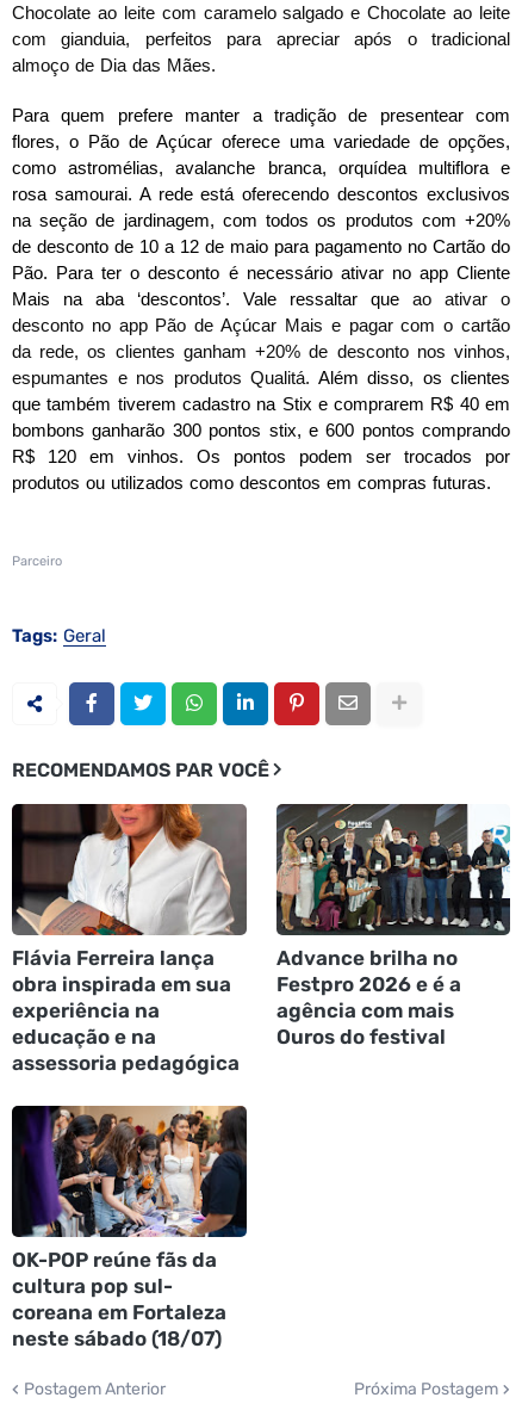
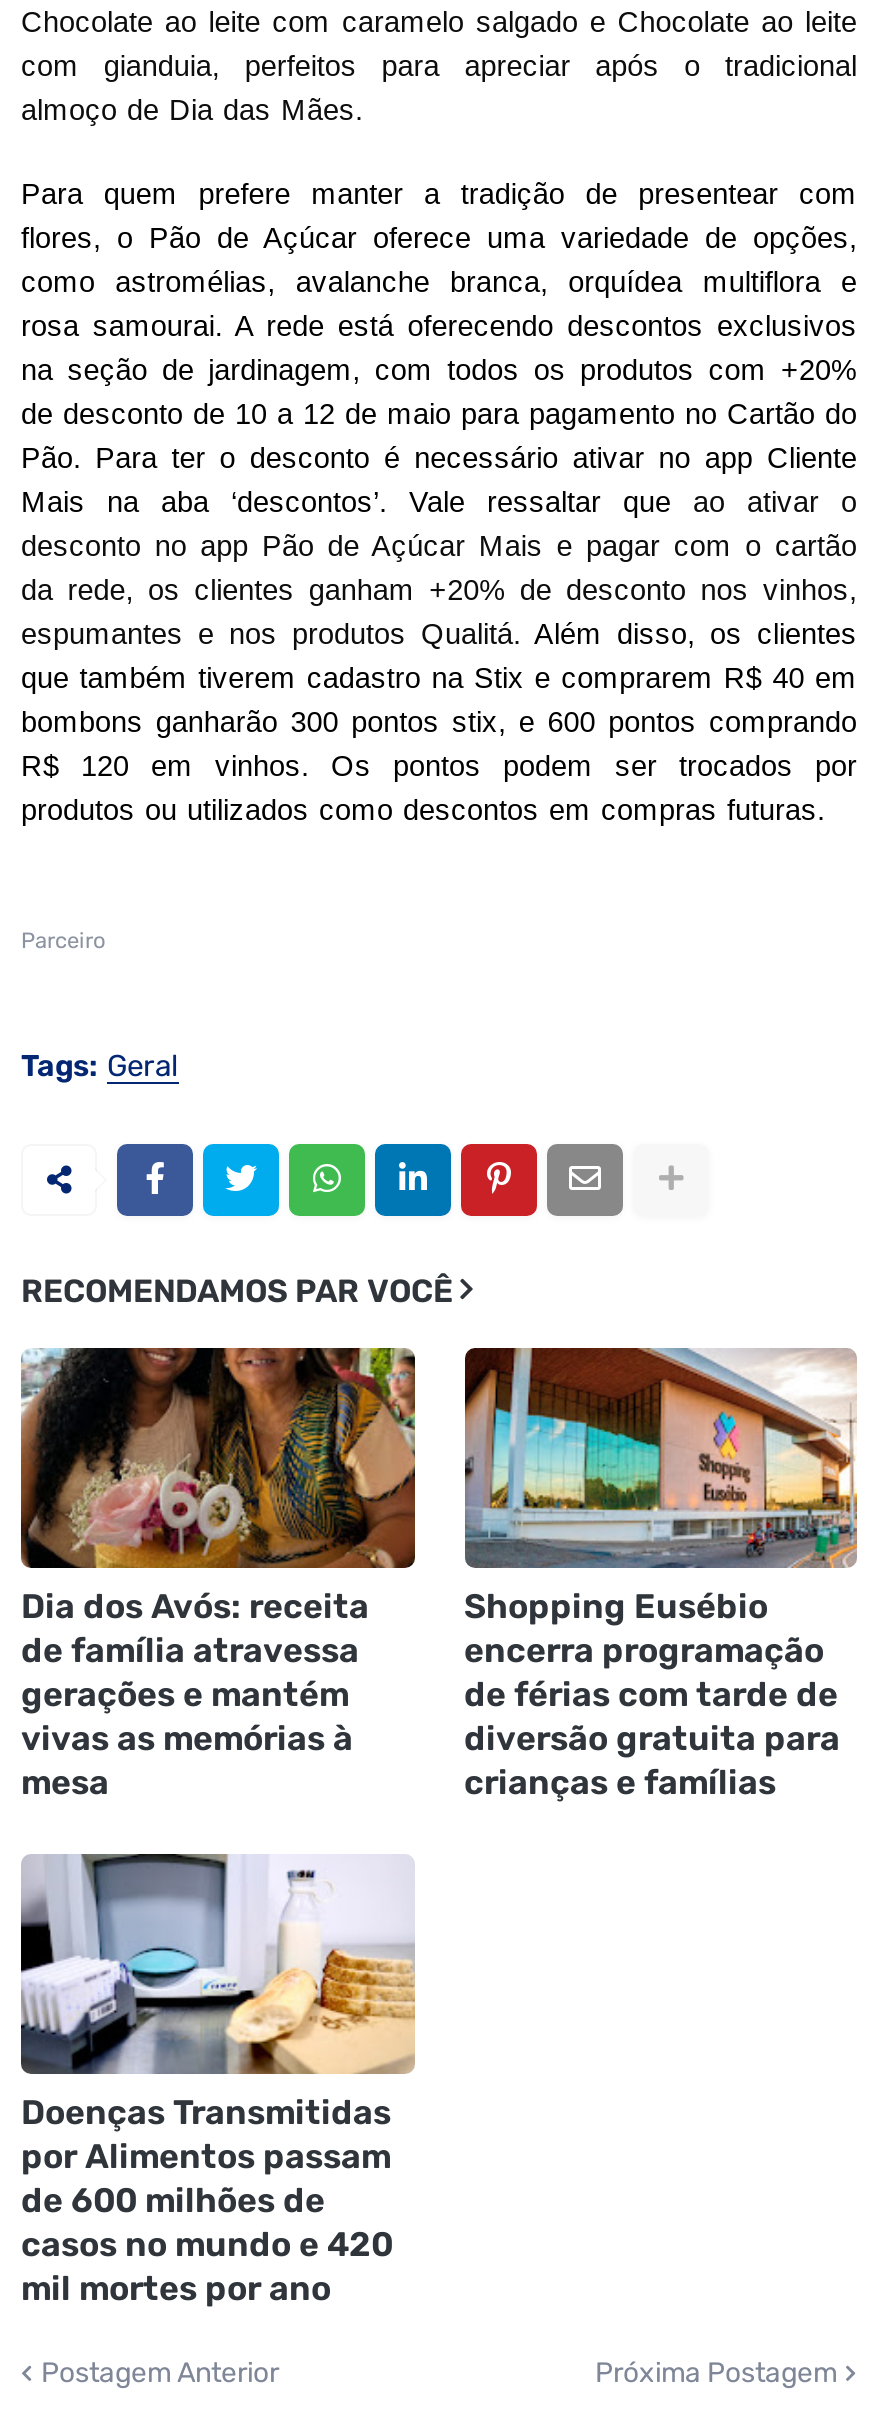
- [image]
- Flávia Ferreira lança
- obra inspirada em sua
- experiência na
- educação e na
- assessoria pedagógica
+ [image]
+ Dia dos Avós: receita
+ de família atravessa
+ gerações e mantém
+ vivas as memórias à
+ mesa

- [image]
- Advance brilha no
- Festpro 2026 e é a
- agência com mais
- Ouros do festival
+ [image]
+ Shopping Eusébio
+ encerra programação
+ de férias com tarde de
+ diversão gratuita para
+ crianças e famílias

- [image]
- OK-POP reúne fãs da
- cultura pop sul-
- coreana em Fortaleza
- neste sábado (18/07)
+ [image]
+ Doenças Transmitidas
+ por Alimentos passam
+ de 600 milhões de
+ casos no mundo e 420
+ mil mortes por ano
